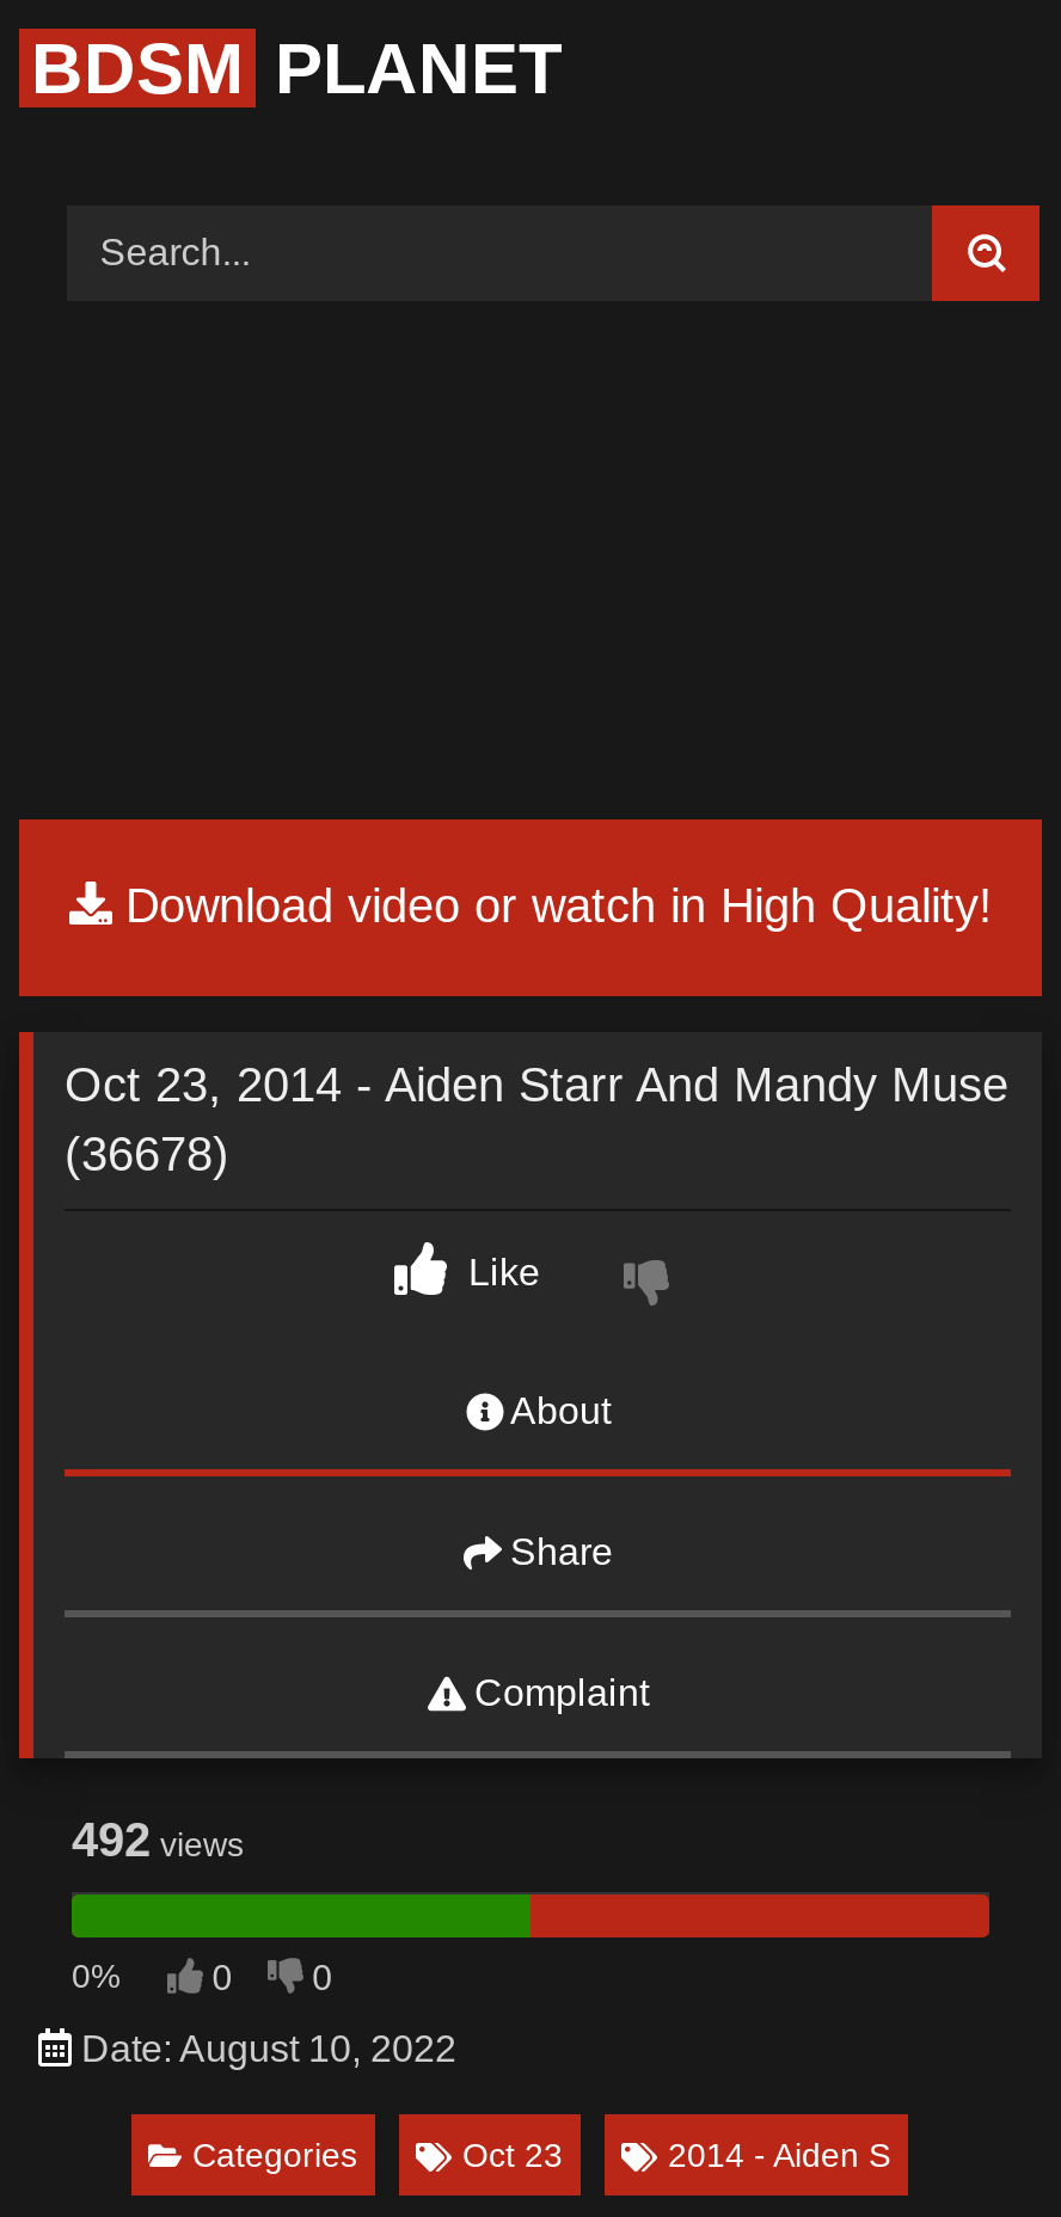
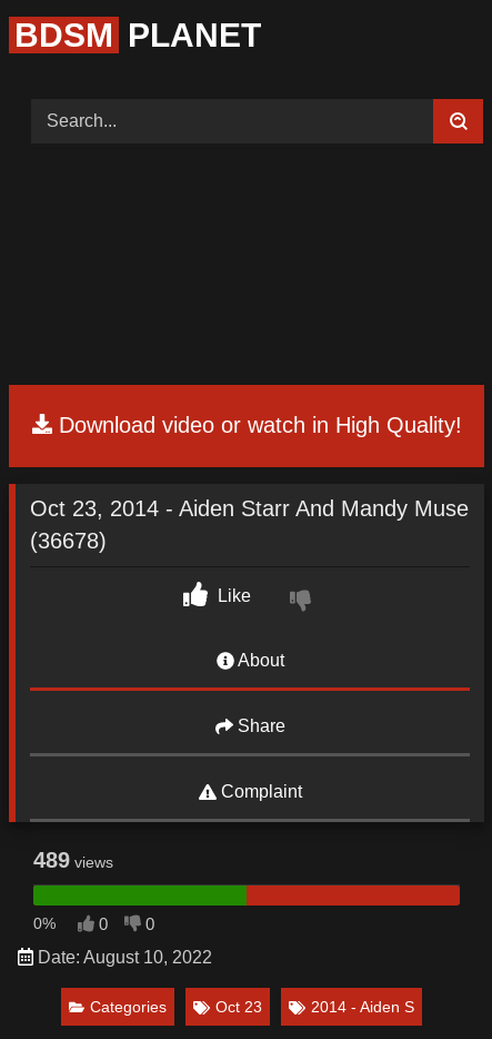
- 492 views
+ 489 views
